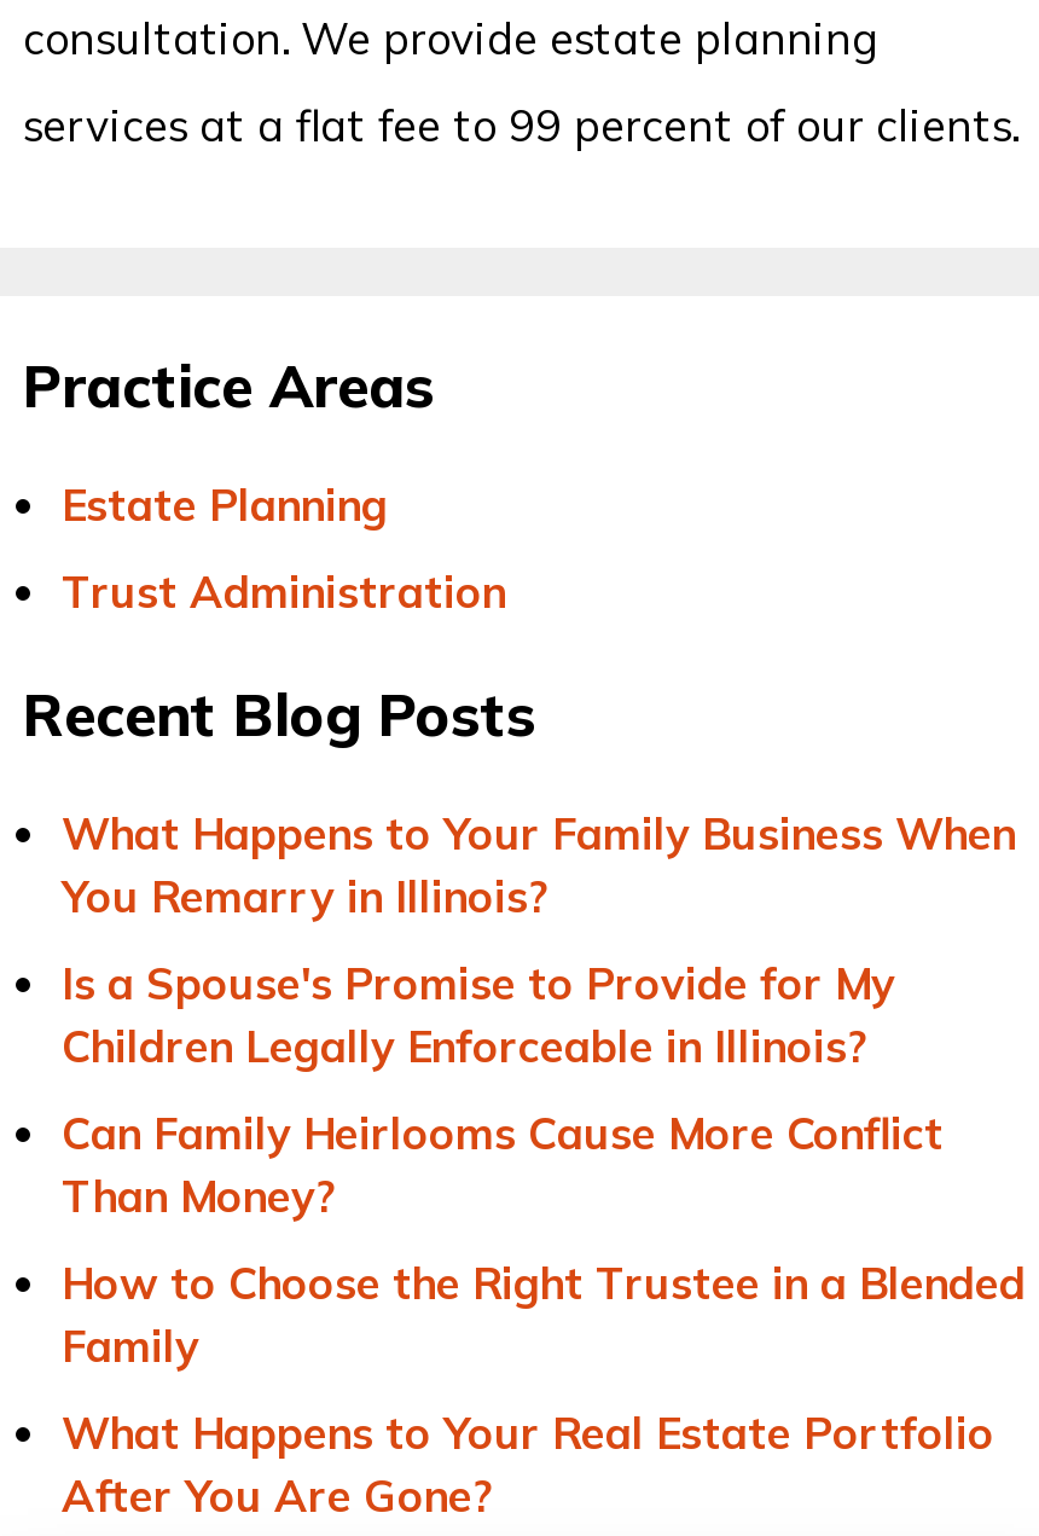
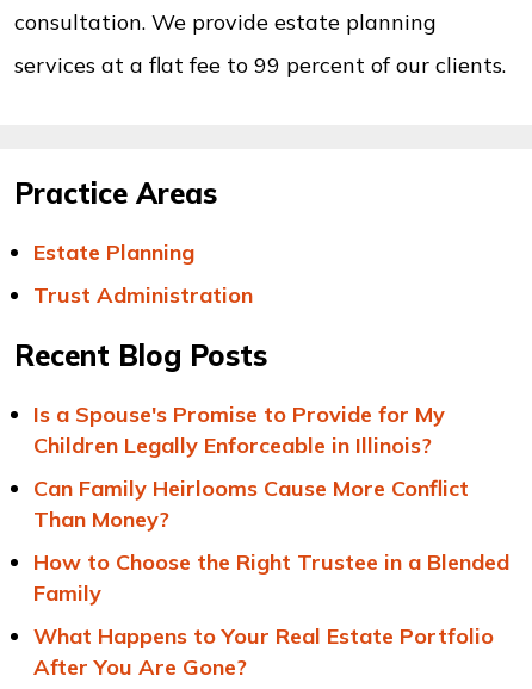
- What Happens to Your Family Business When
- You Remarry in Illinois?
